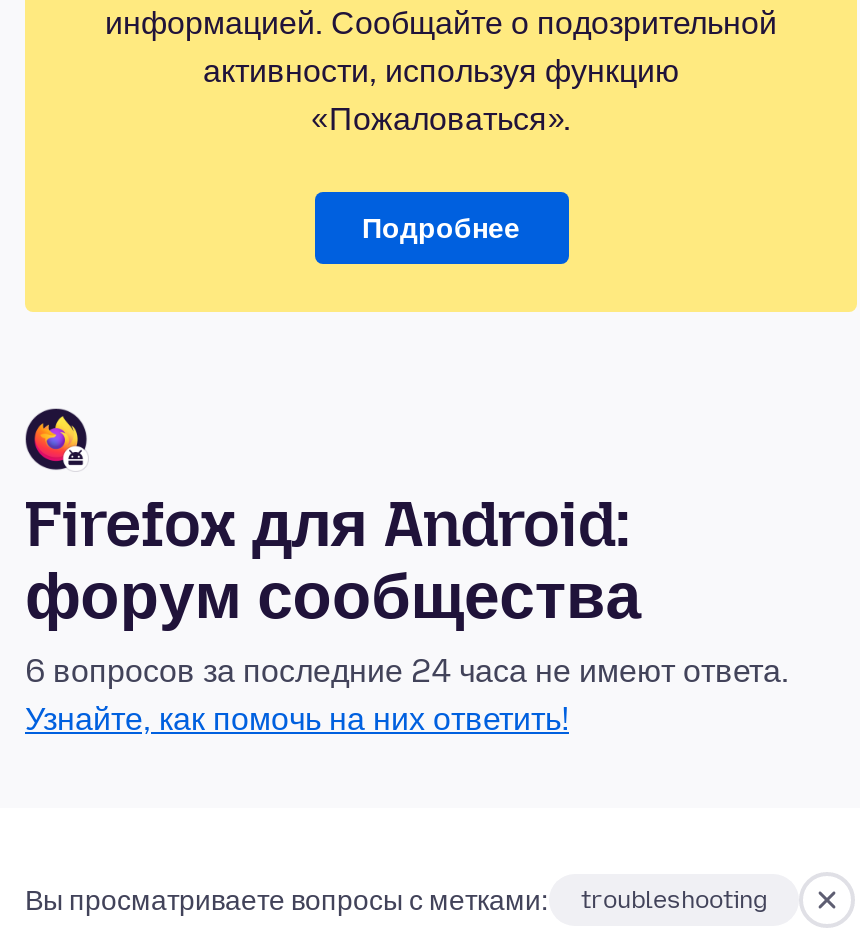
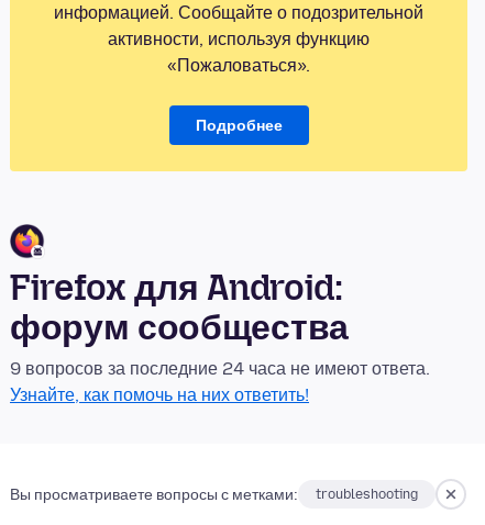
- 6 вопросов за последние 24 часа не имеют ответа.
+ 9 вопросов за последние 24 часа не имеют ответа.
